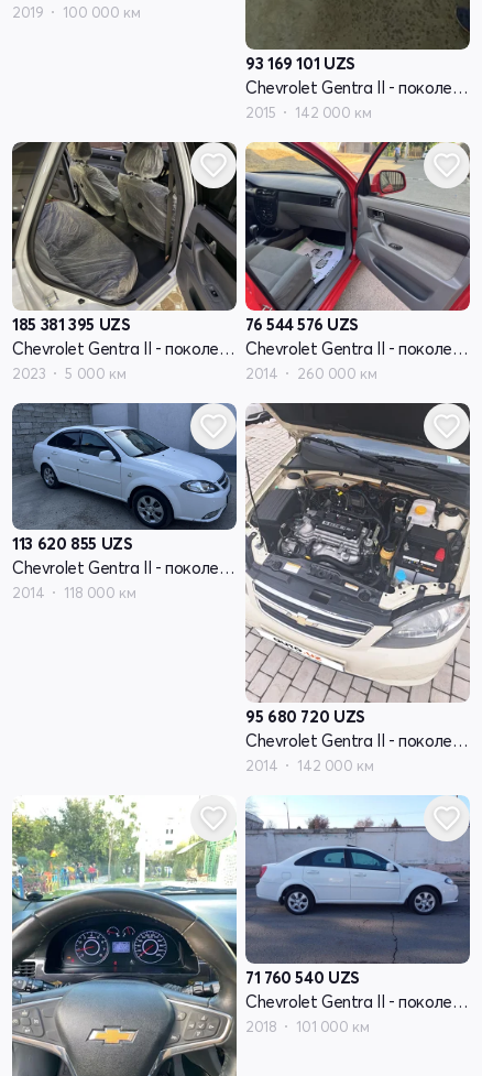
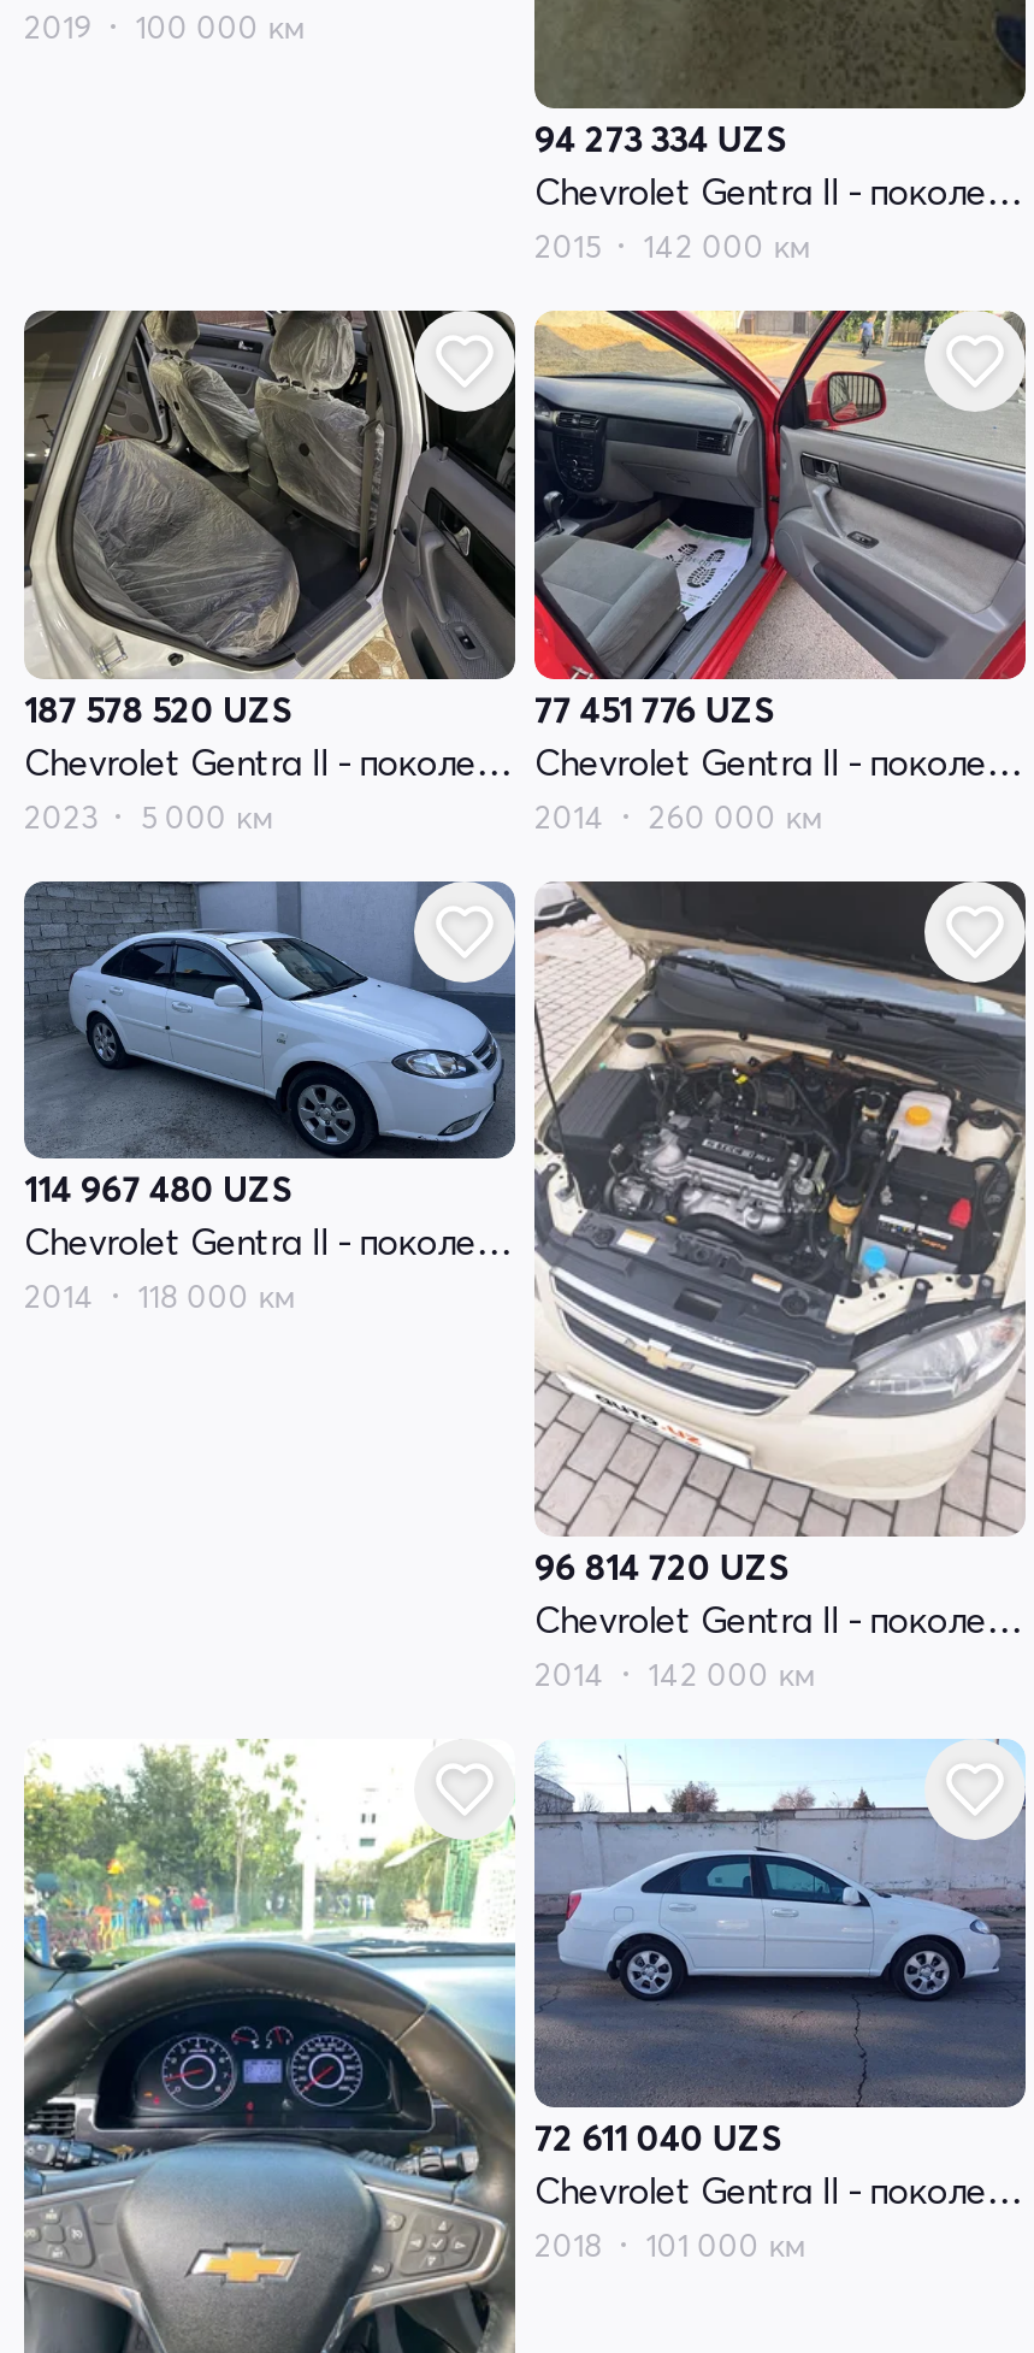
- 93 169 101 UZS
+ 94 273 334 UZS

- 185 381 395 UZS
+ 187 578 520 UZS

- 76 544 576 UZS
+ 77 451 776 UZS

- 113 620 855 UZS
+ 114 967 480 UZS

- 95 680 720 UZS
+ 96 814 720 UZS

- 71 760 540 UZS
+ 72 611 040 UZS
